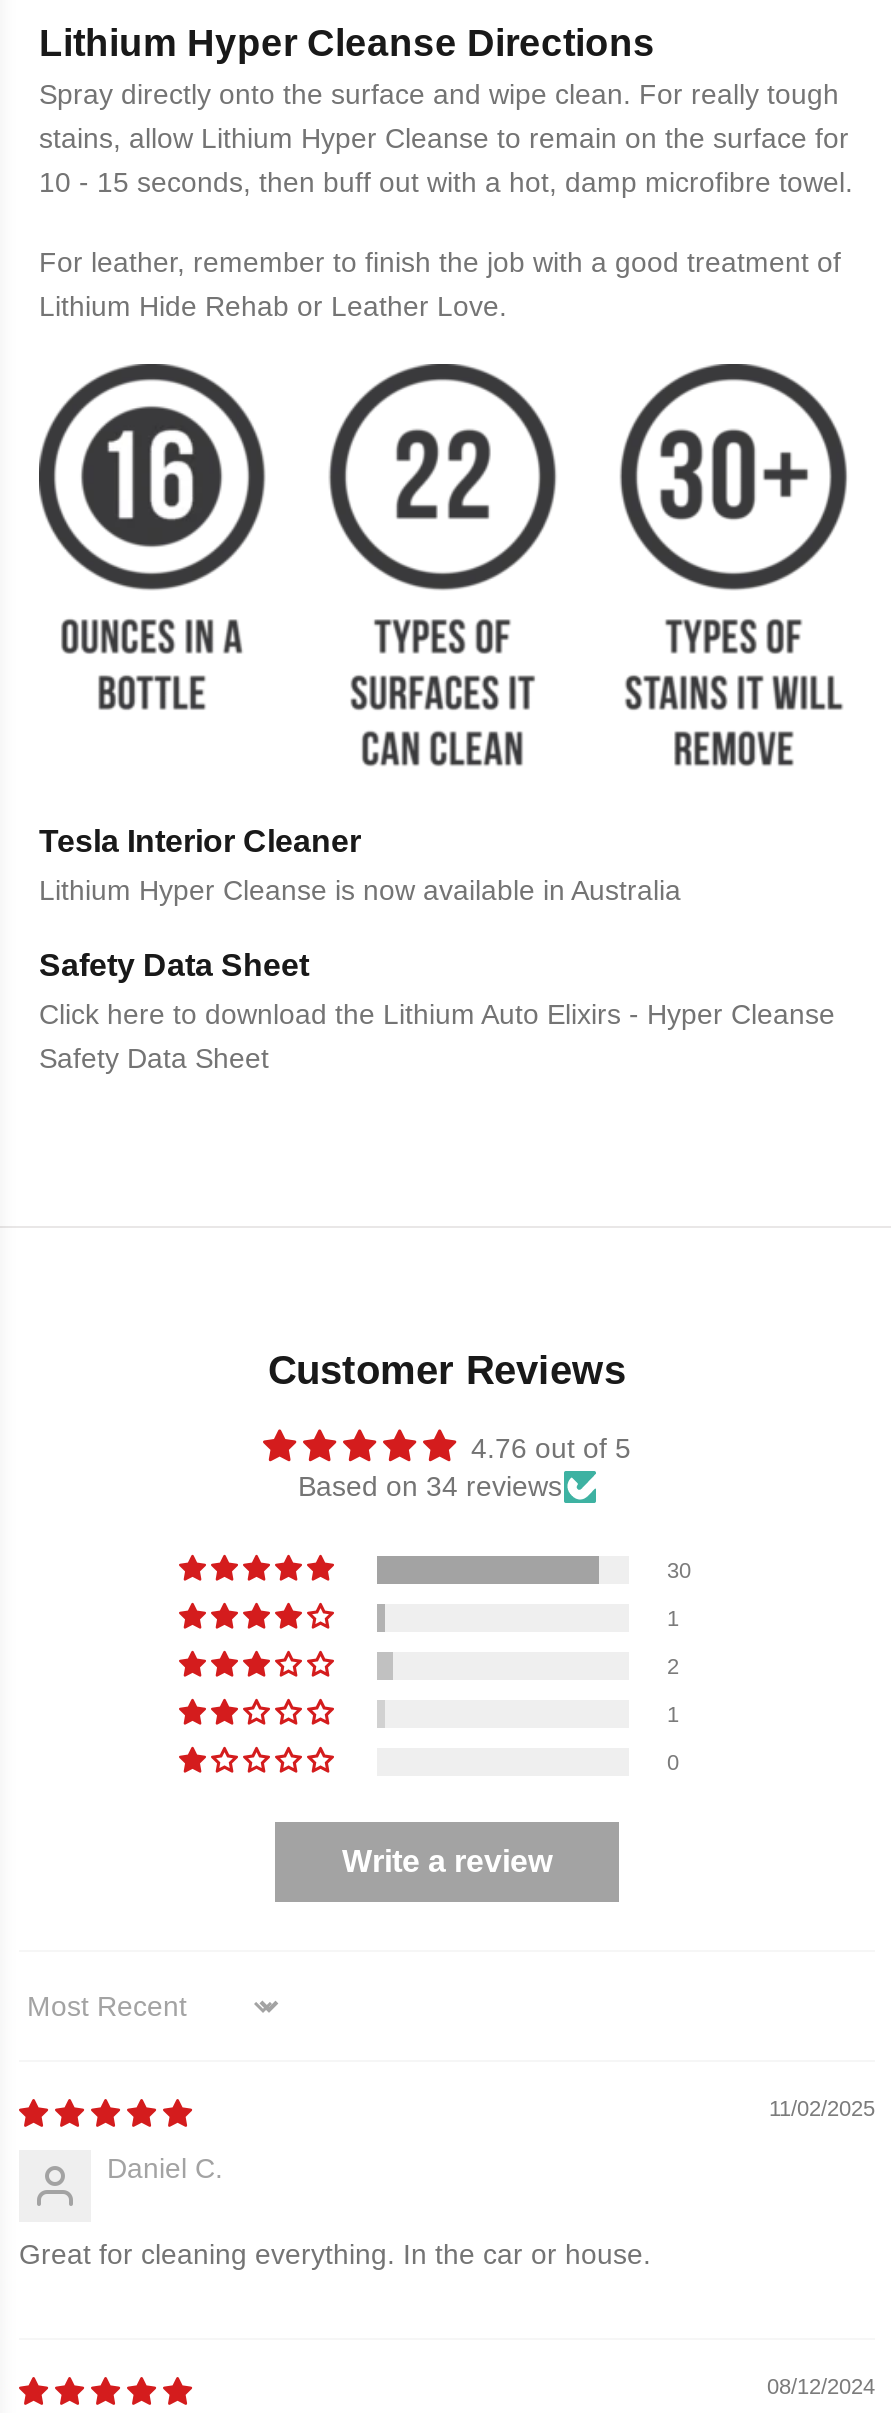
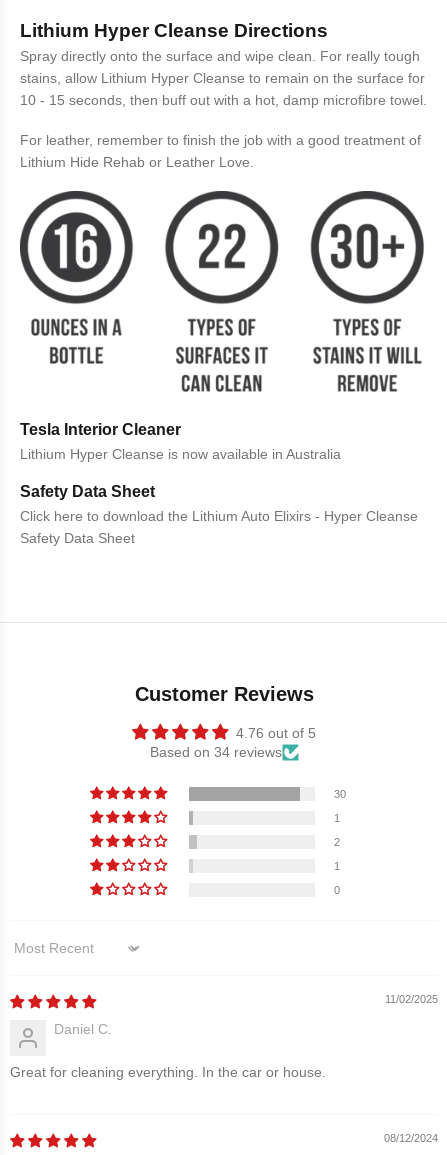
- Write a review
